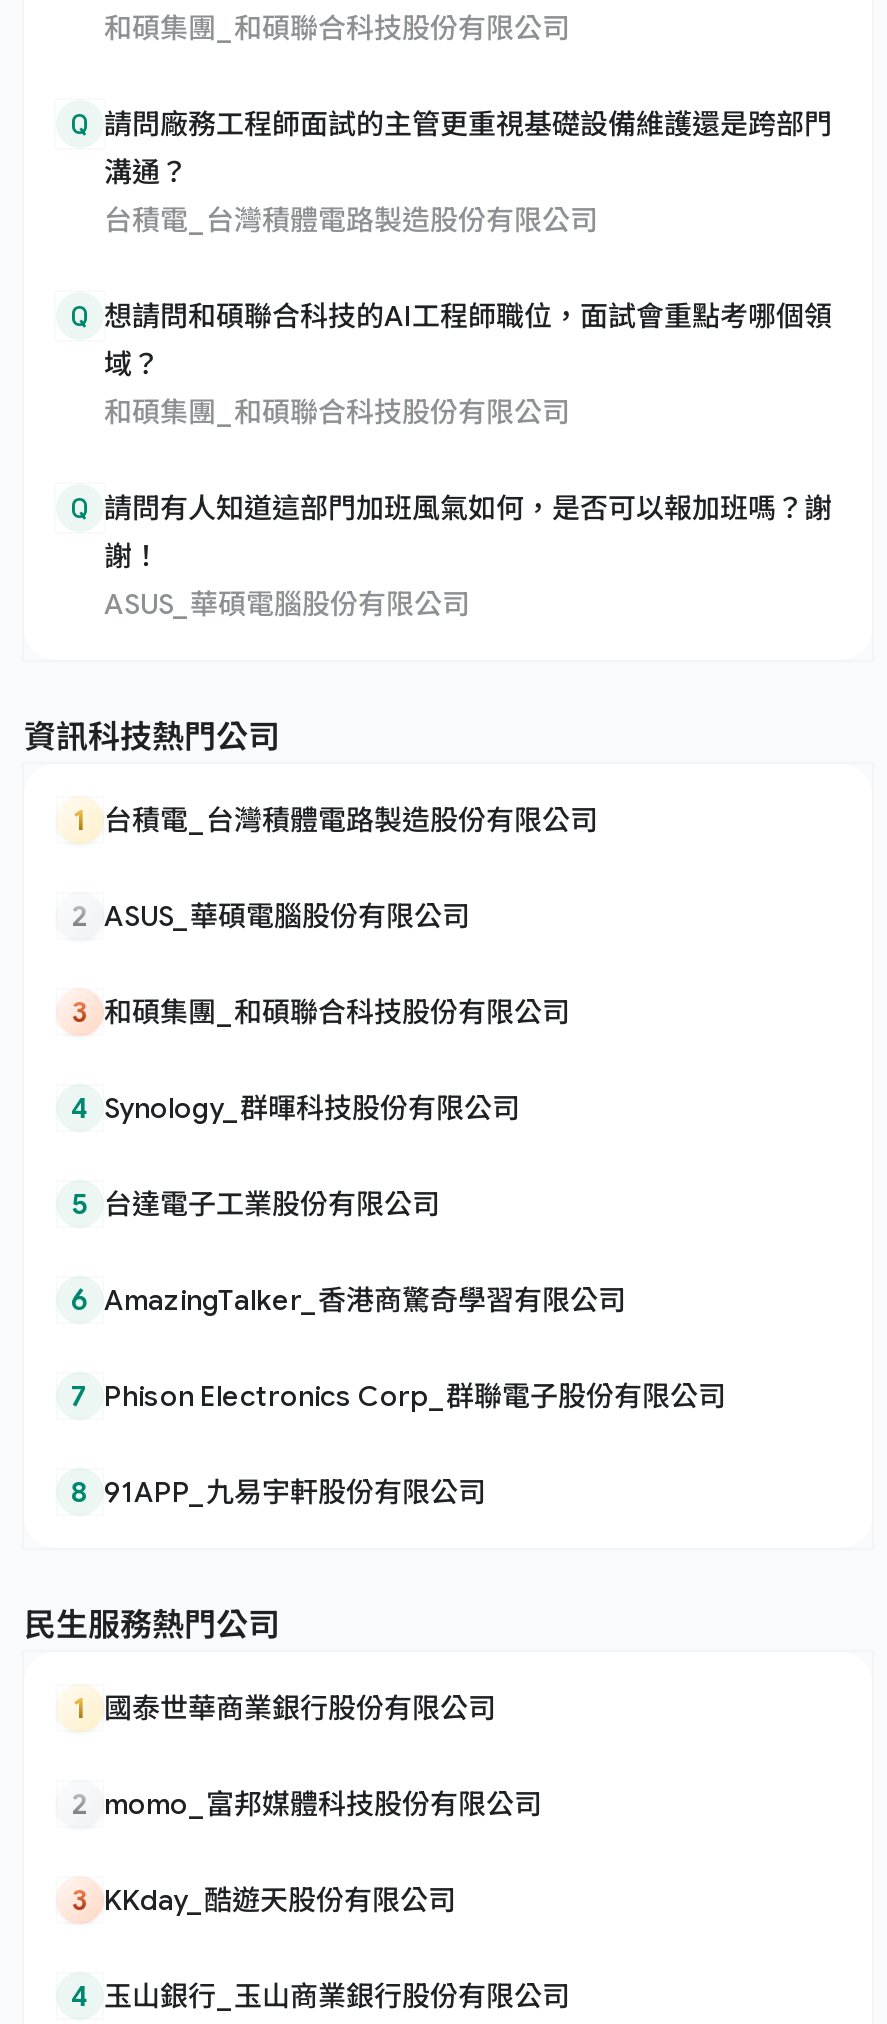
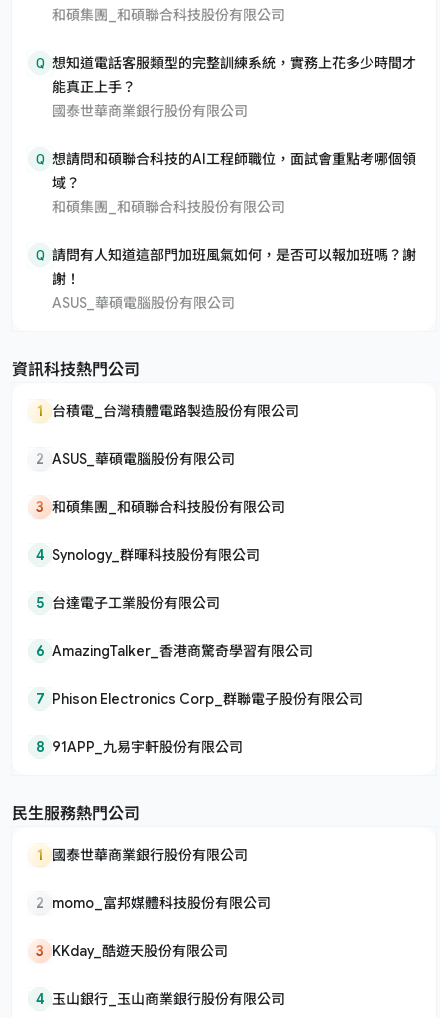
- Q 請問廠務工程師面試的主管更重視基礎設備維護還是跨部門
- 溝通？
- 台積電_台灣積體電路製造股份有限公司
+ Q 想知道電話客服類型的完整訓練系統，實務上花多少時間才
+ 能真正上手？
+ 國泰世華商業銀行股份有限公司
